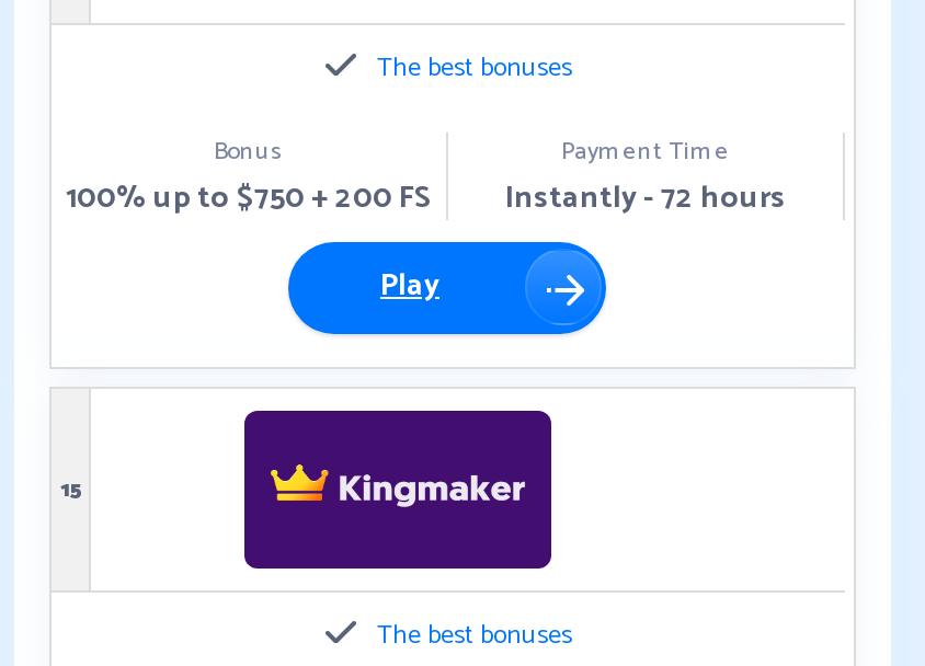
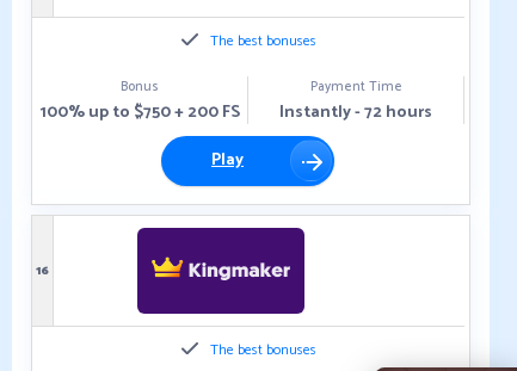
- 15
+ 16
